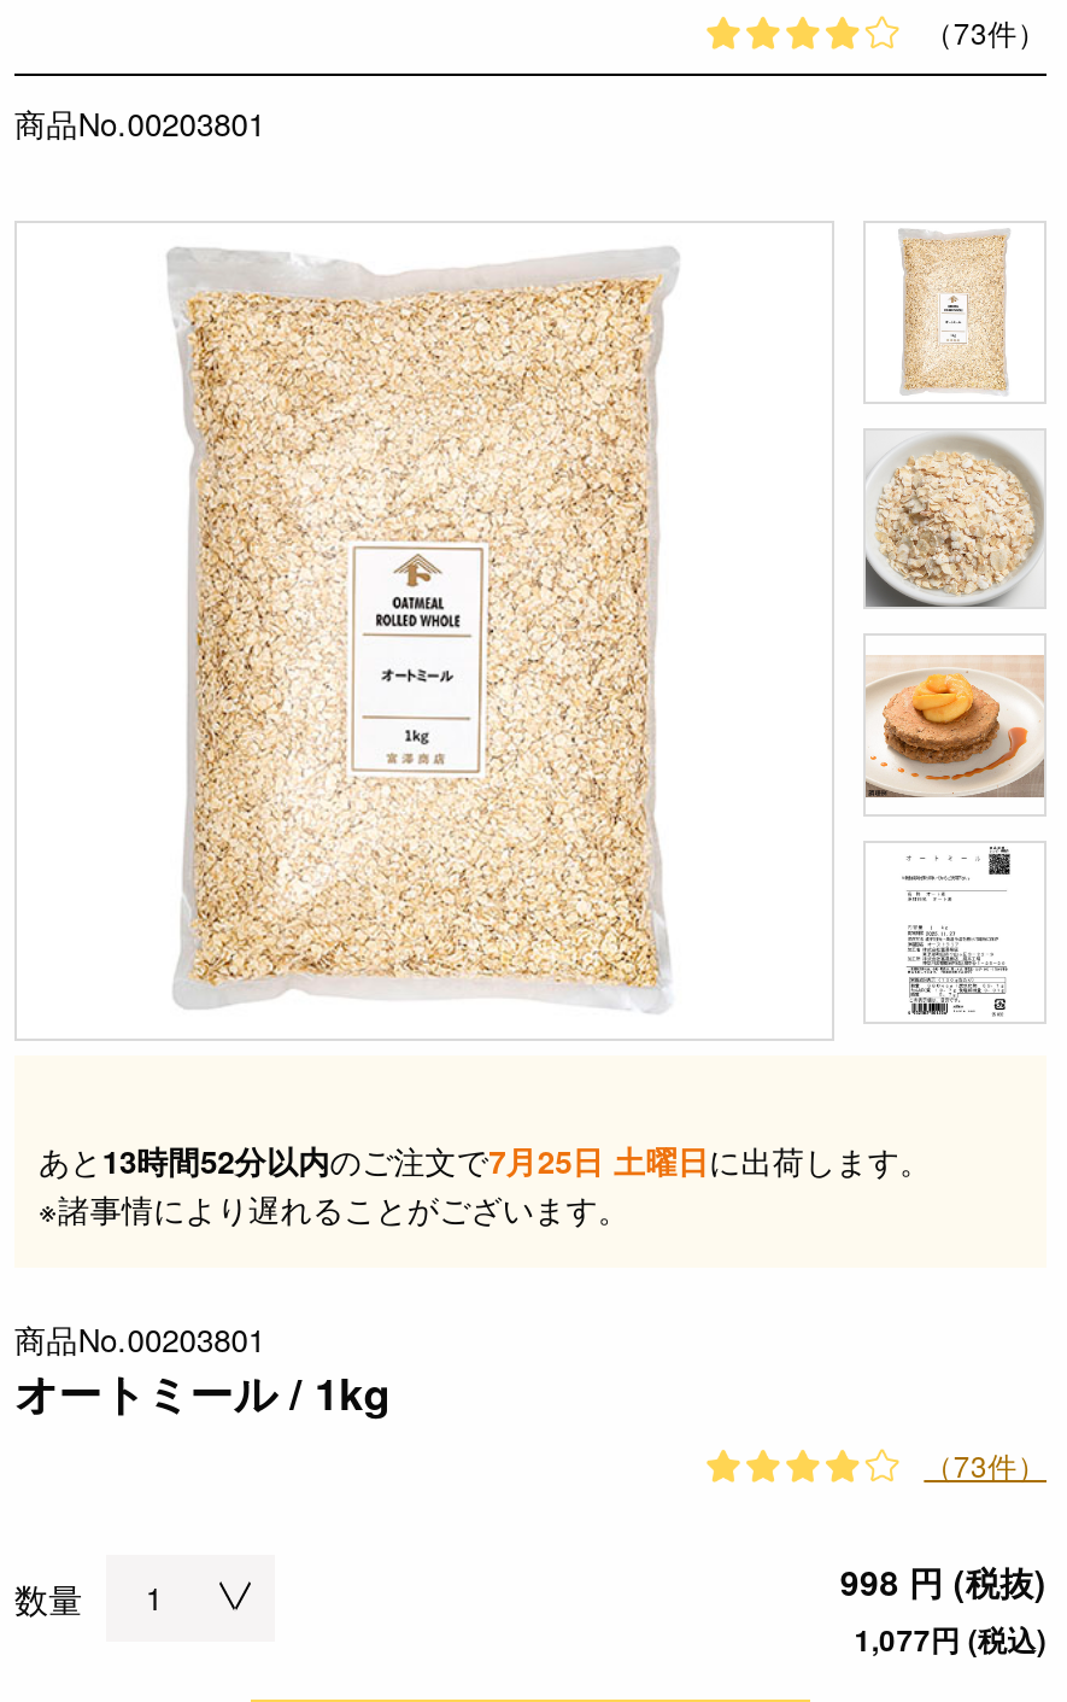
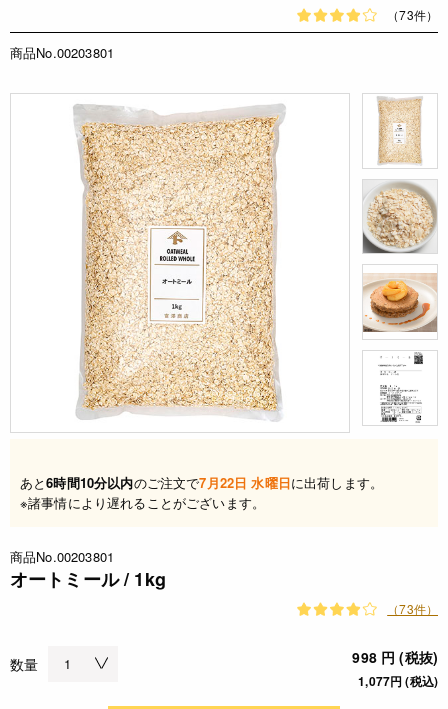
- あと13時間52分以内のご注文で7月25日 土曜日に出荷します。
+ あと6時間10分以内のご注文で7月22日 水曜日に出荷します。
